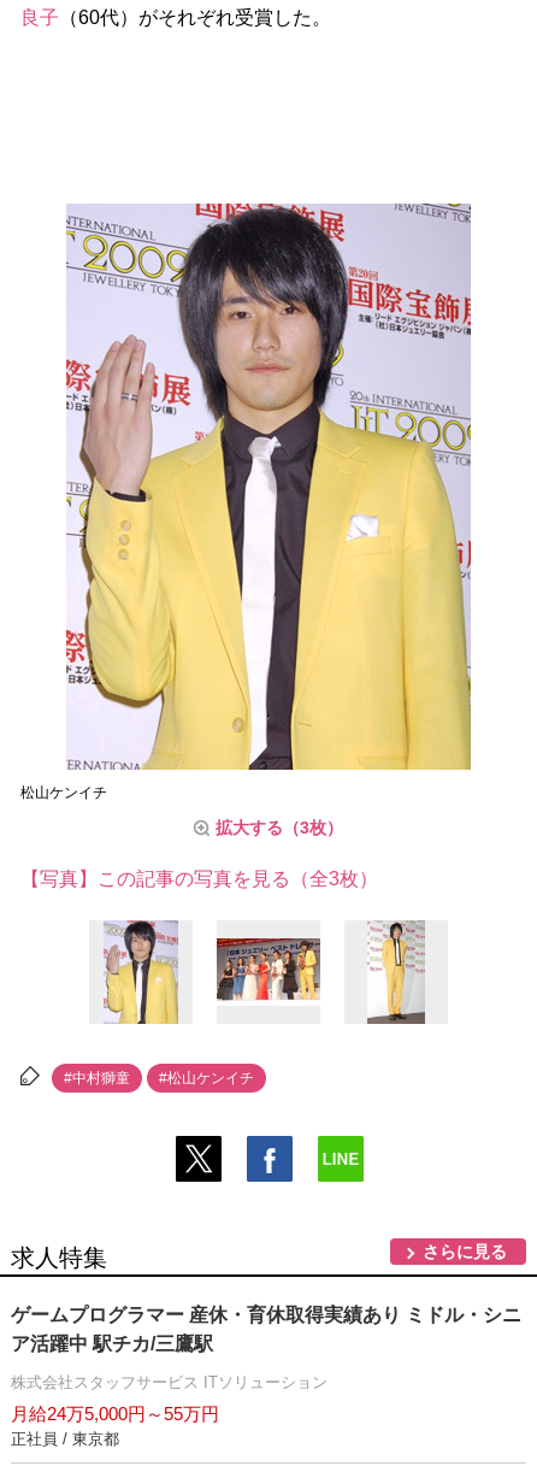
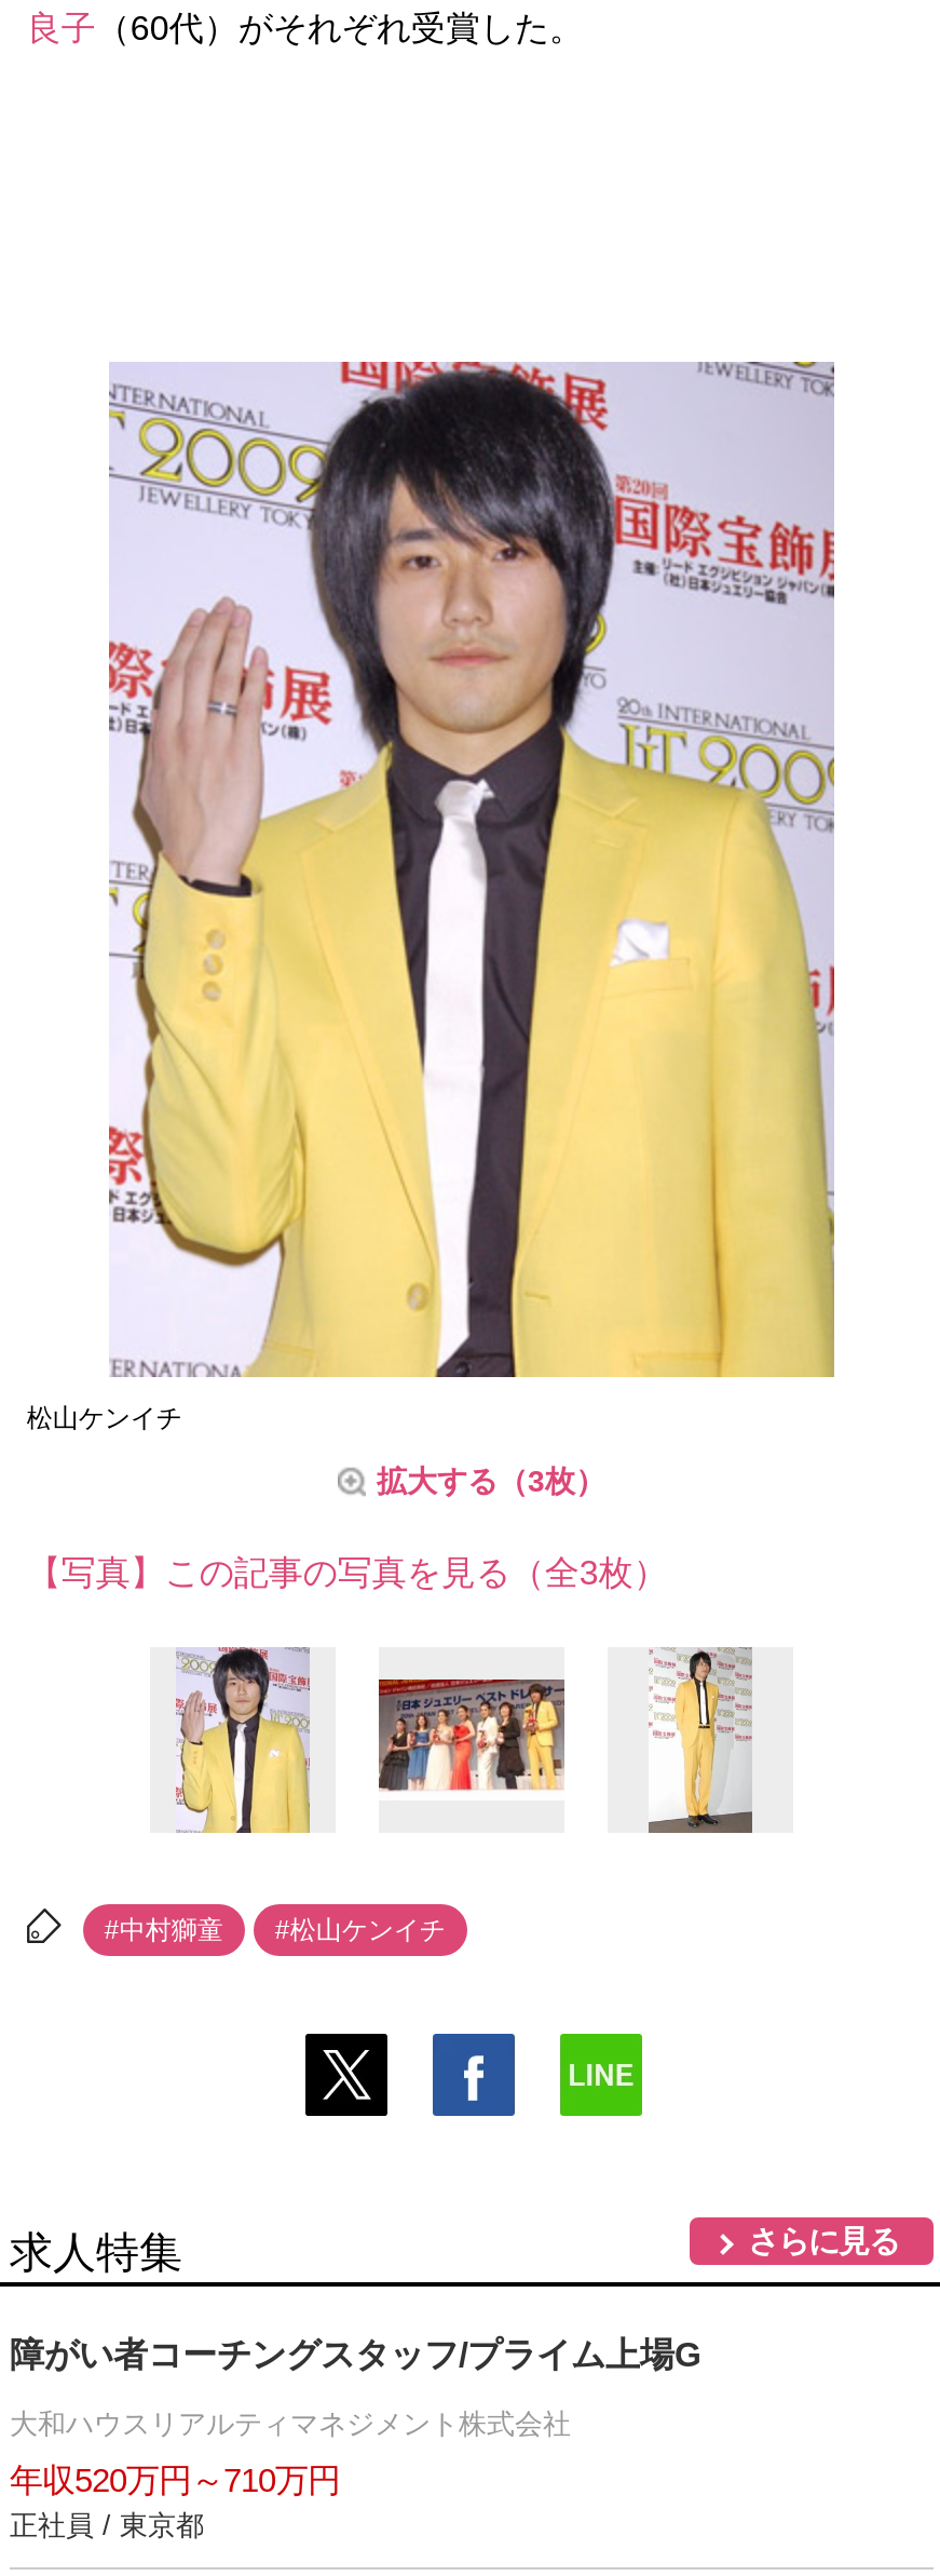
- ゲームプログラマー 産休・育休取得実績あり ミドル・シニ
- ア活躍中 駅チカ/三鷹駅
+ 障がい者コーチングスタッフ/プライム上場G

- 株式会社スタッフサービス ITソリューション
+ 大和ハウスリアルティマネジメント株式会社

- 月給24万5,000円～55万円
+ 年収520万円～710万円
